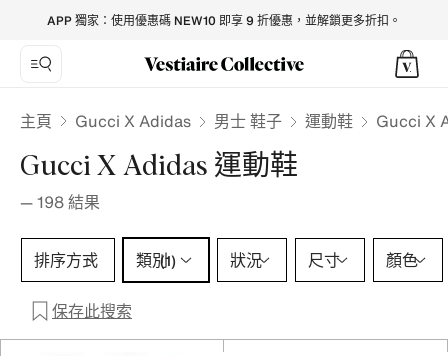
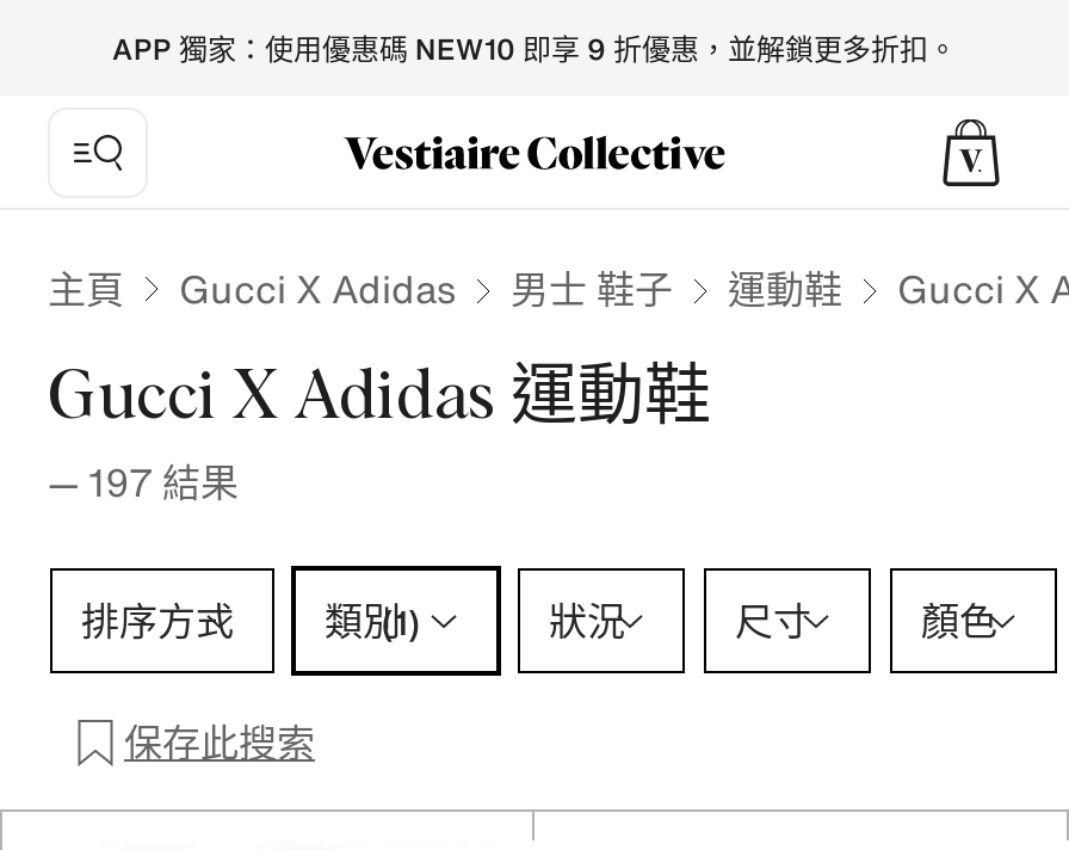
- — 198 結果
+ — 197 結果
